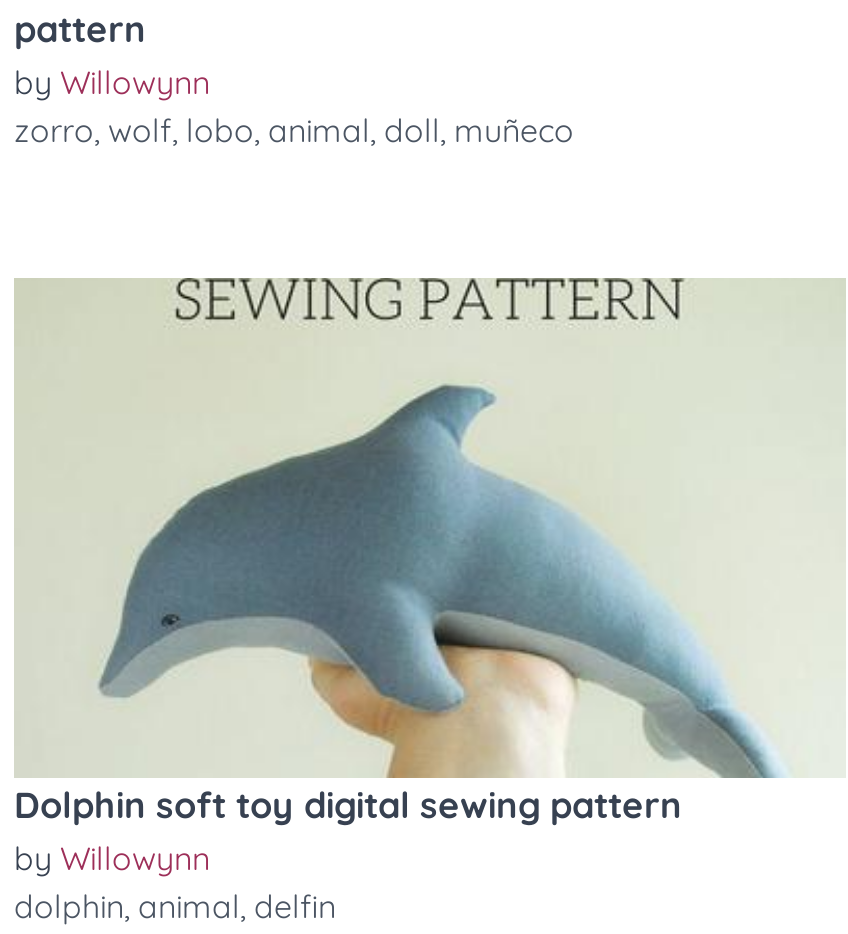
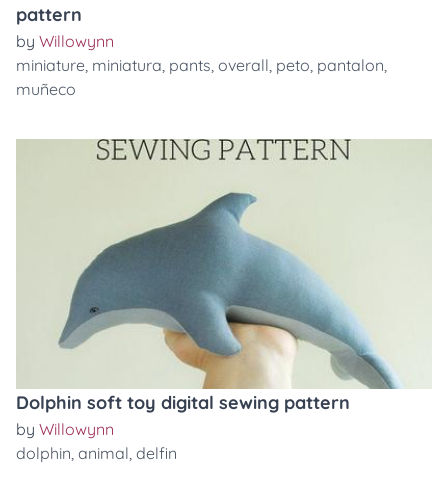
- zorro, wolf, lobo, animal, doll, muñeco
+ miniature, miniatura, pants, overall, peto, pantalon,
+ muñeco
